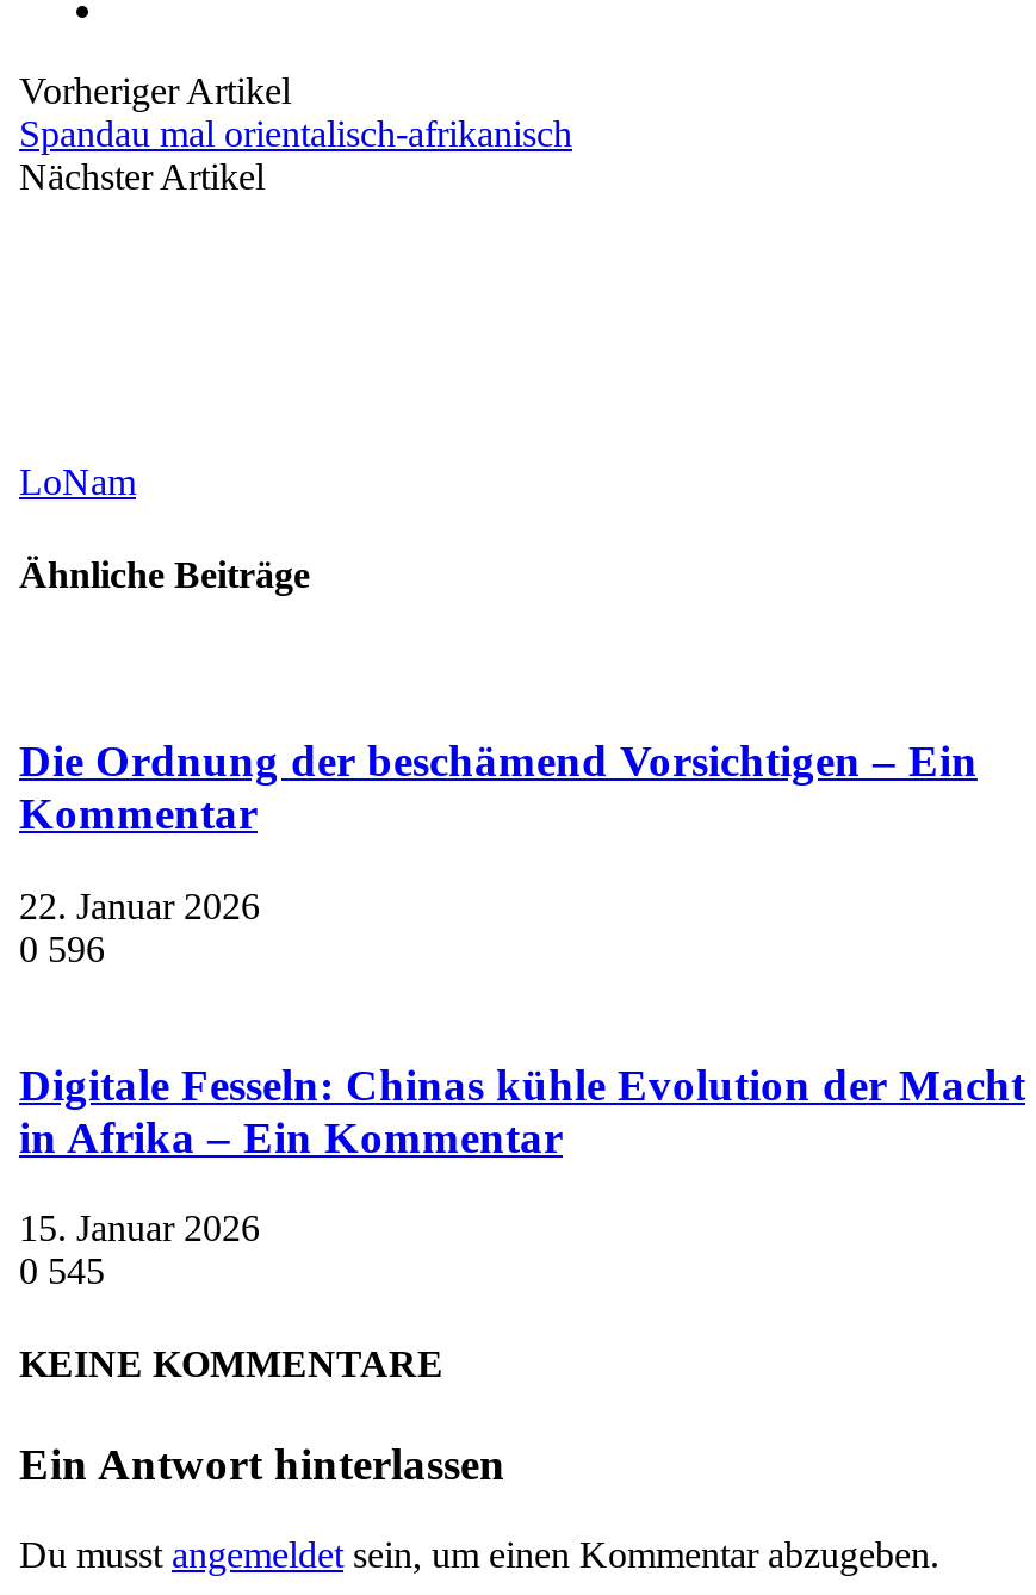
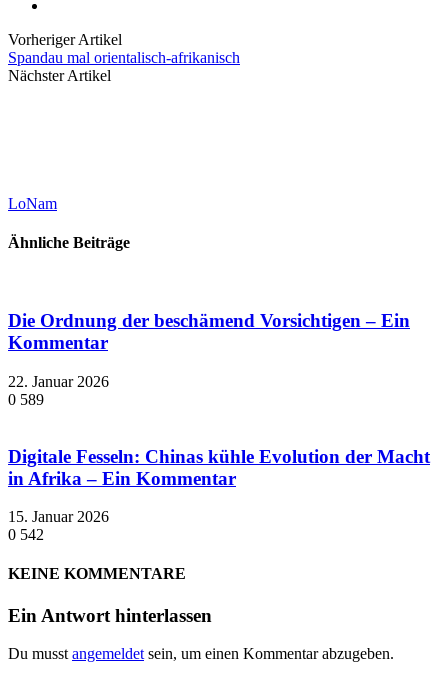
- 0 596
+ 0 589

- 0 545
+ 0 542
